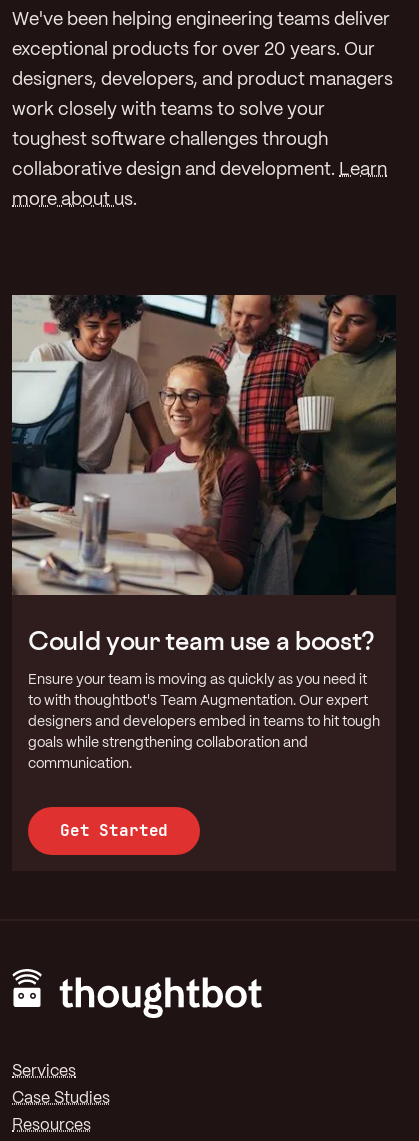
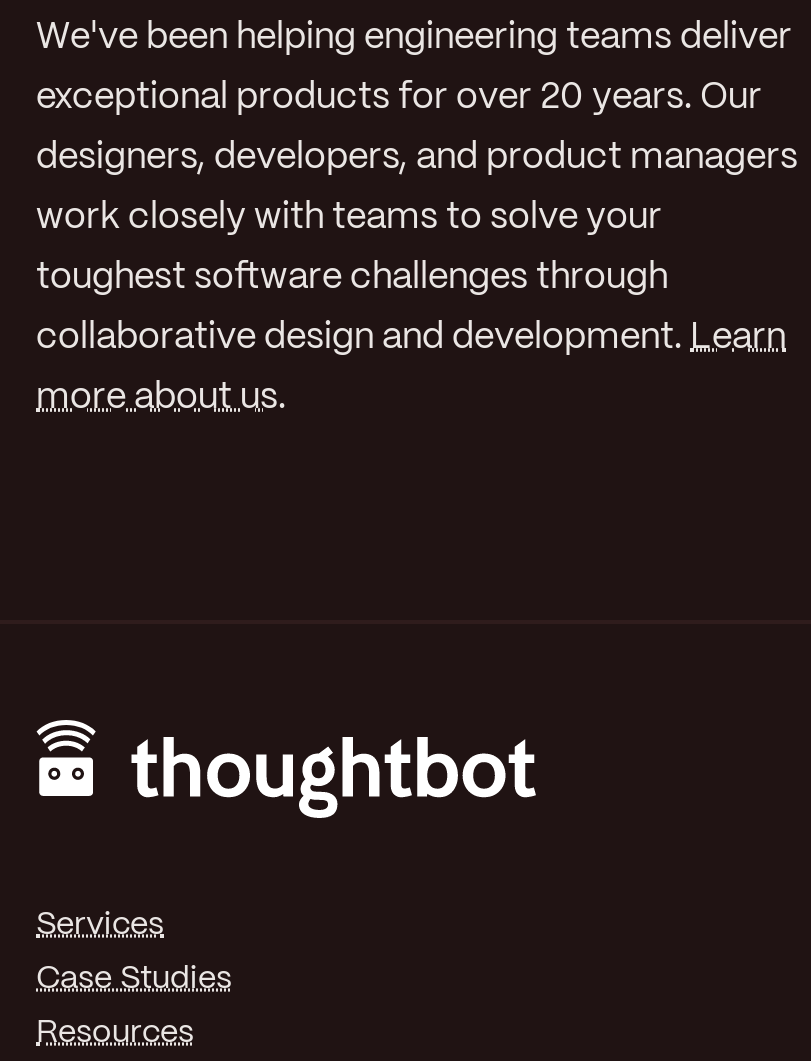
- [image]
- Could your team use a boost?
- Ensure your team is moving as quickly as you need it
- to with thoughtbot's Team Augmentation. Our expert
- designers and developers embed in teams to hit tough
- goals while strengthening collaboration and
- communication.
- Get Started
